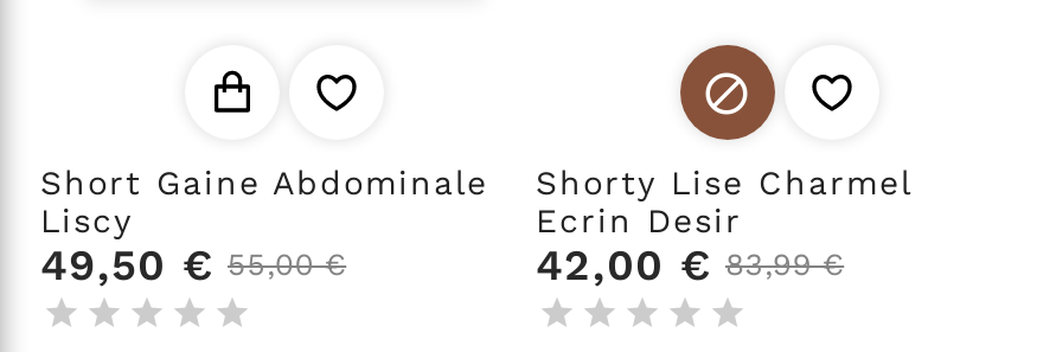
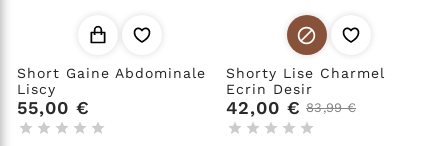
- 49,50 € 55,00 €
+ 55,00 €
